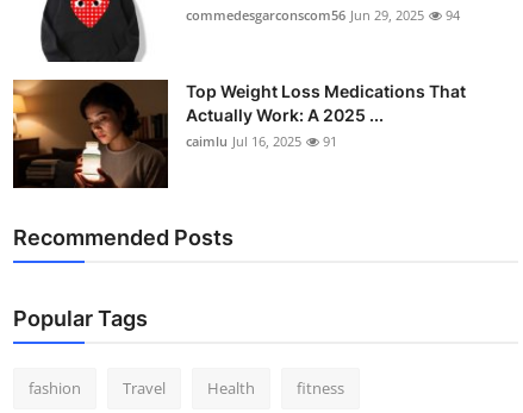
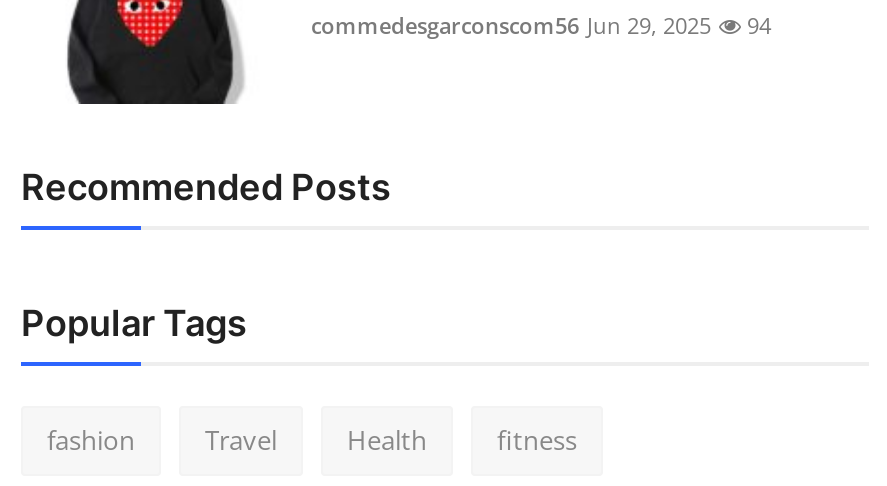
- [image]
- Top Weight Loss Medications That
- Actually Work: A 2025 ...
- caimlu Jul 16, 2025
- 91
